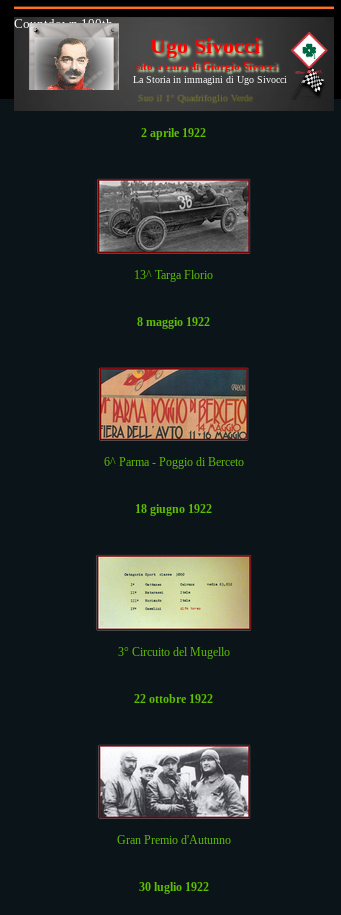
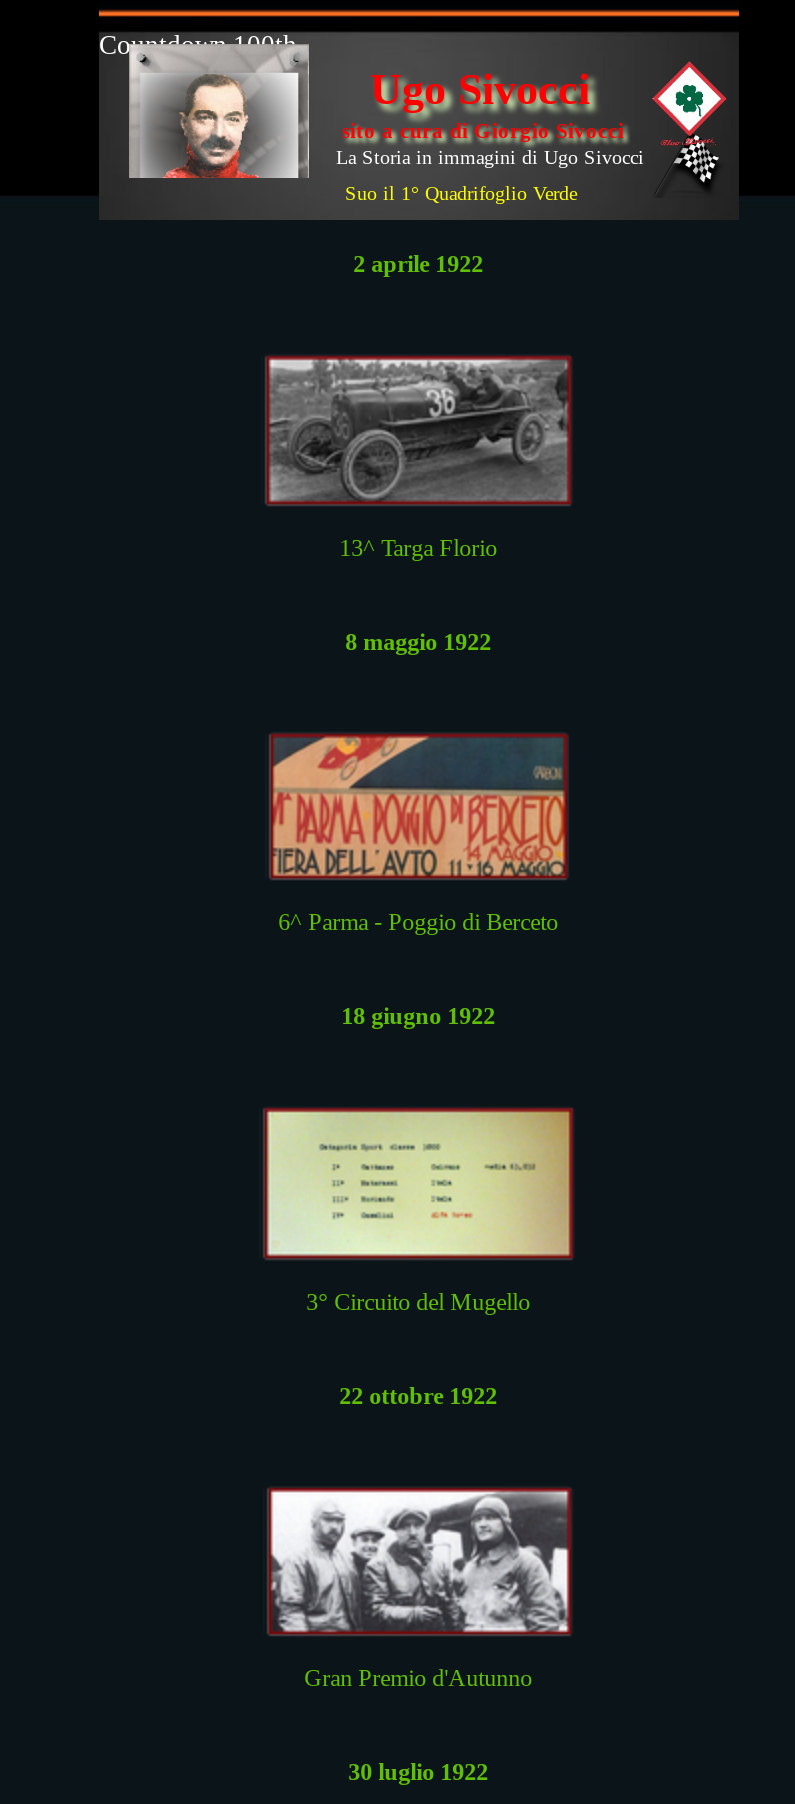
+ Suo il 1° Quadrifoglio Verde
